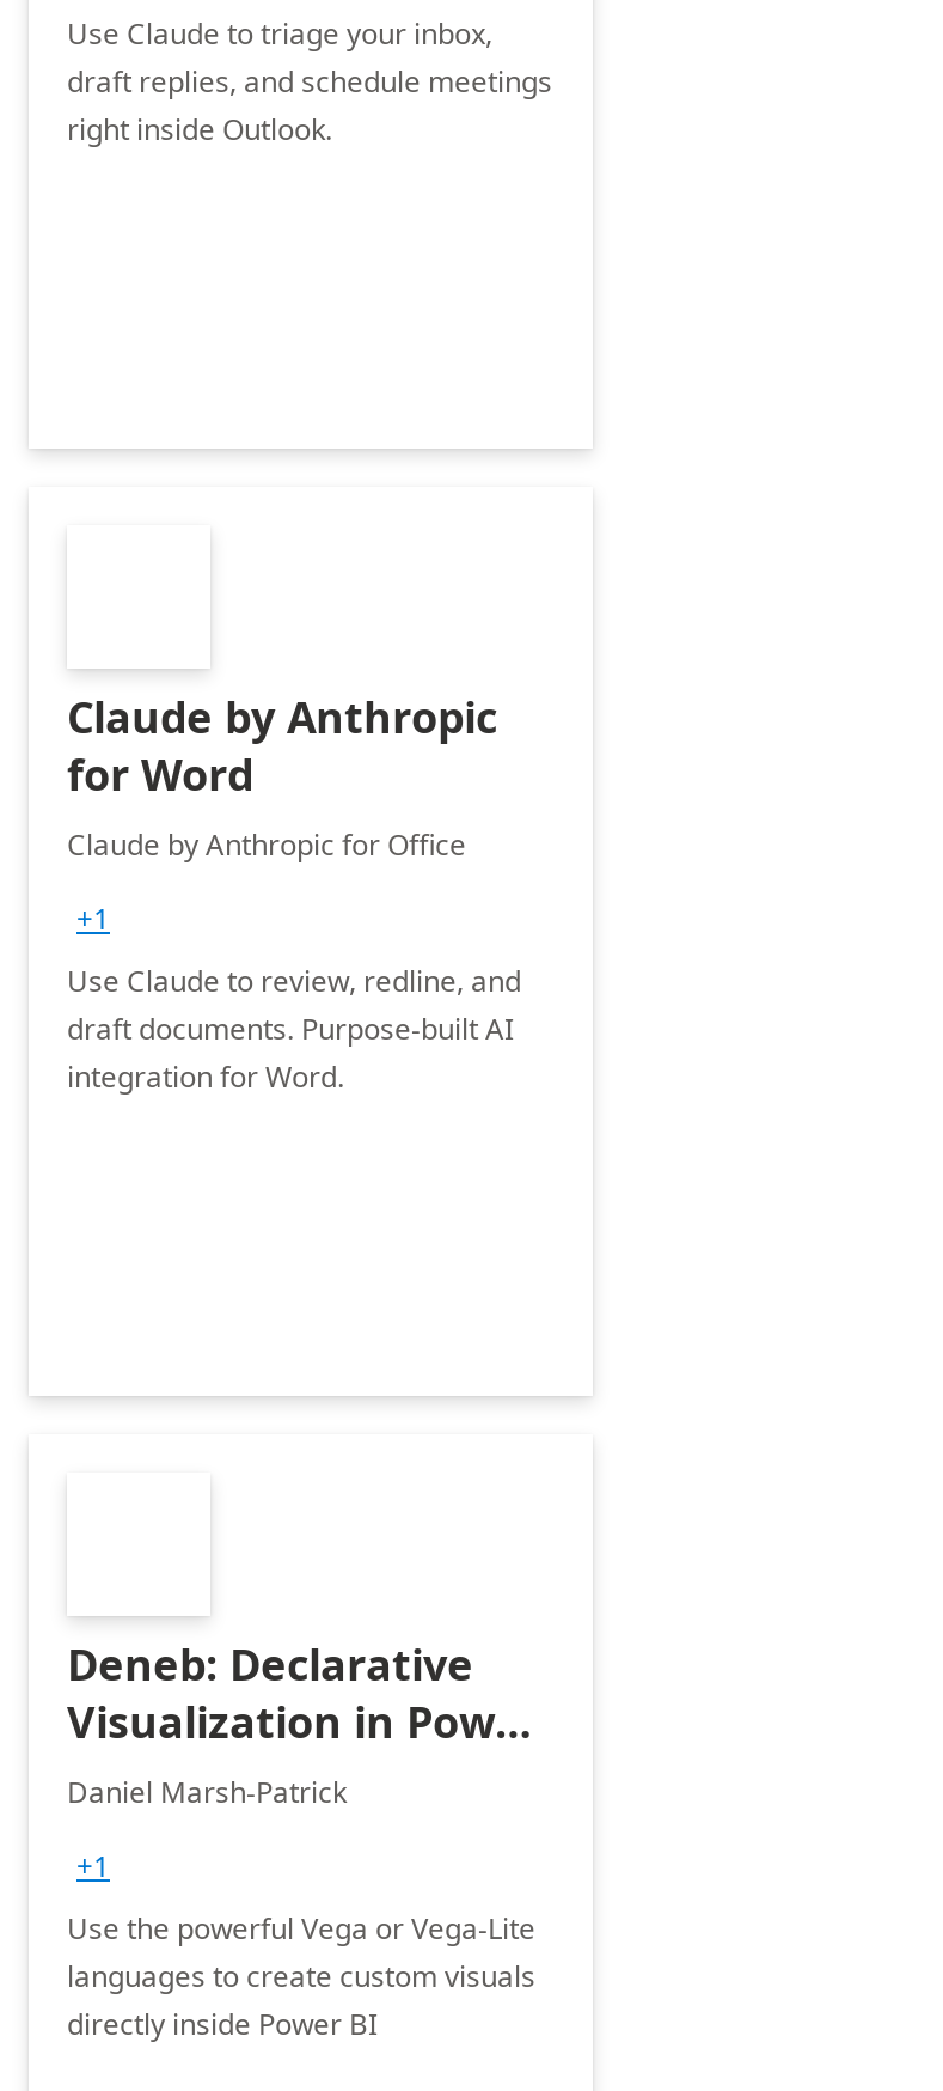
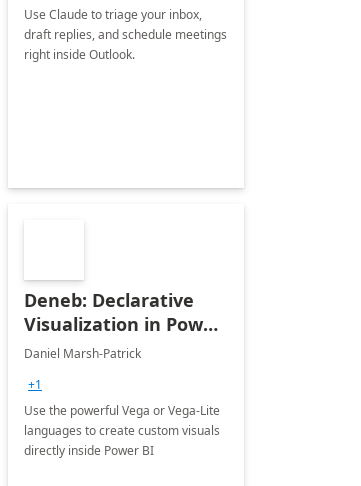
- Claude by Anthropic
- for Word
- Claude by Anthropic for Office
- +1
- Use Claude to review, redline, and
- draft documents. Purpose-built AI
- integration for Word.
